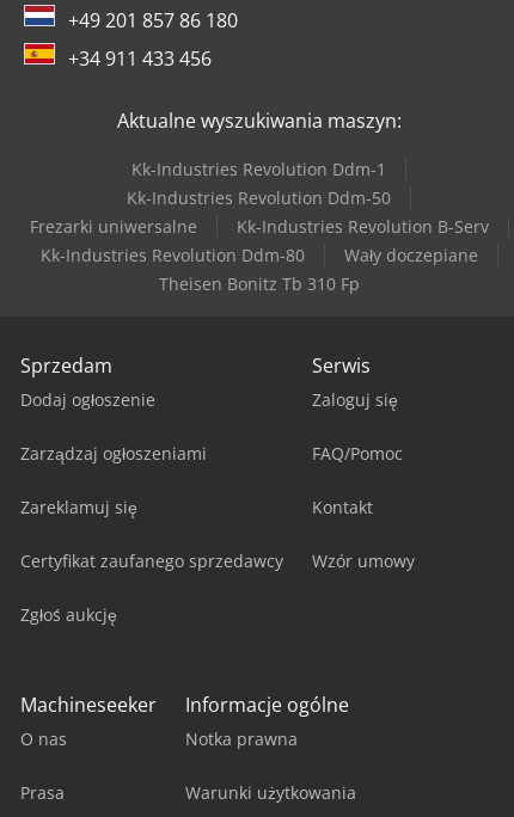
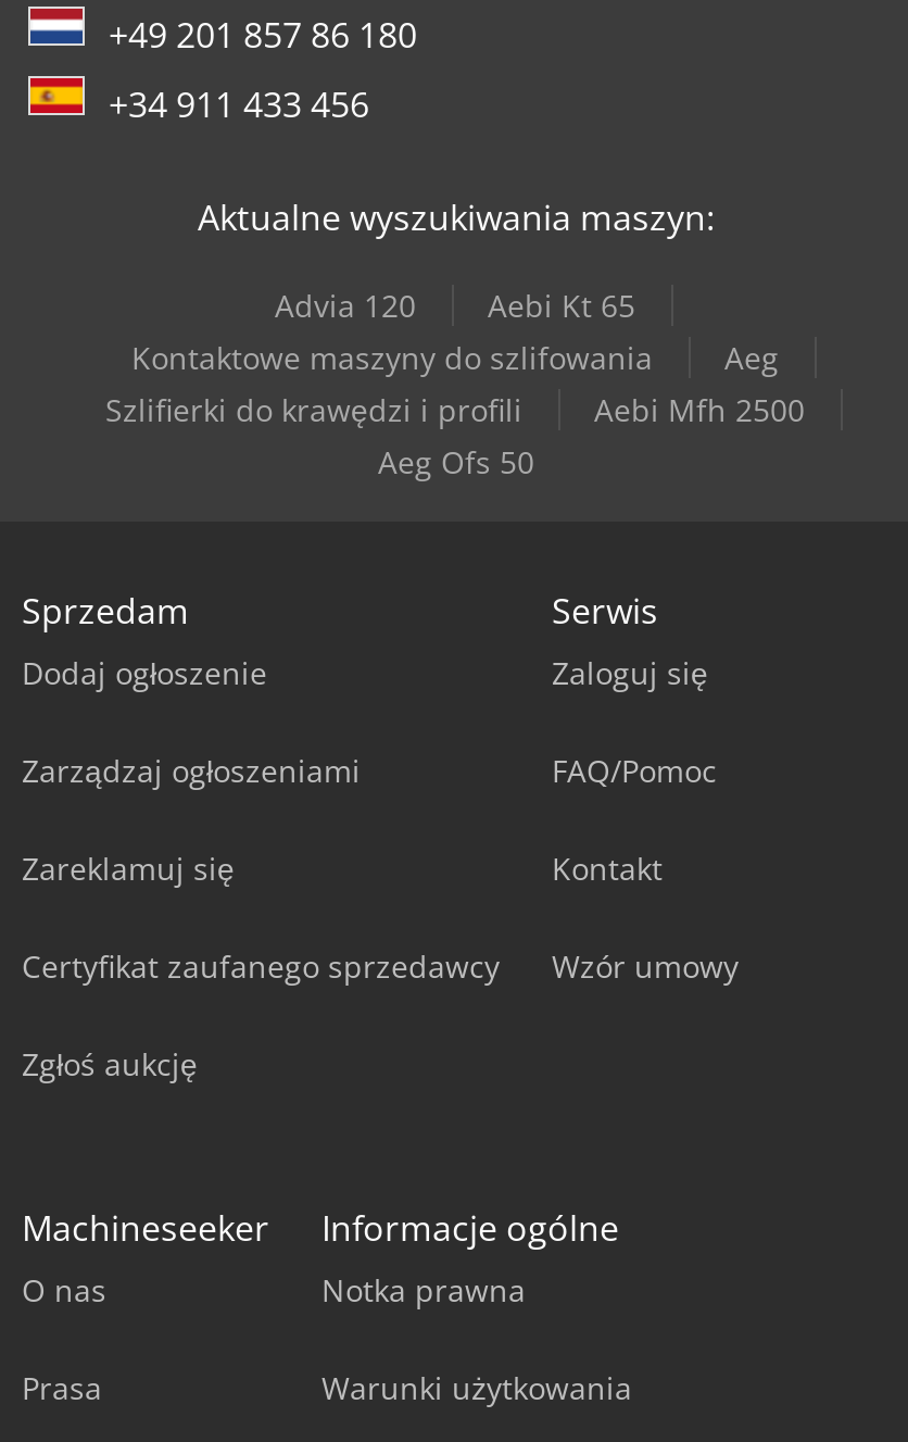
- Kk-Industries Revolution Ddm-1
- Kk-Industries Revolution Ddm-50
- Frezarki uniwersalne
- Kk-Industries Revolution B-Serv
- Kk-Industries Revolution Ddm-80
- Wały doczepiane
- Theisen Bonitz Tb 310 Fp
+ Advia 120
+ Aebi Kt 65
+ Kontaktowe maszyny do szlifowania
+ Aeg
+ Szlifierki do krawędzi i profili
+ Aebi Mfh 2500
+ Aeg Ofs 50
